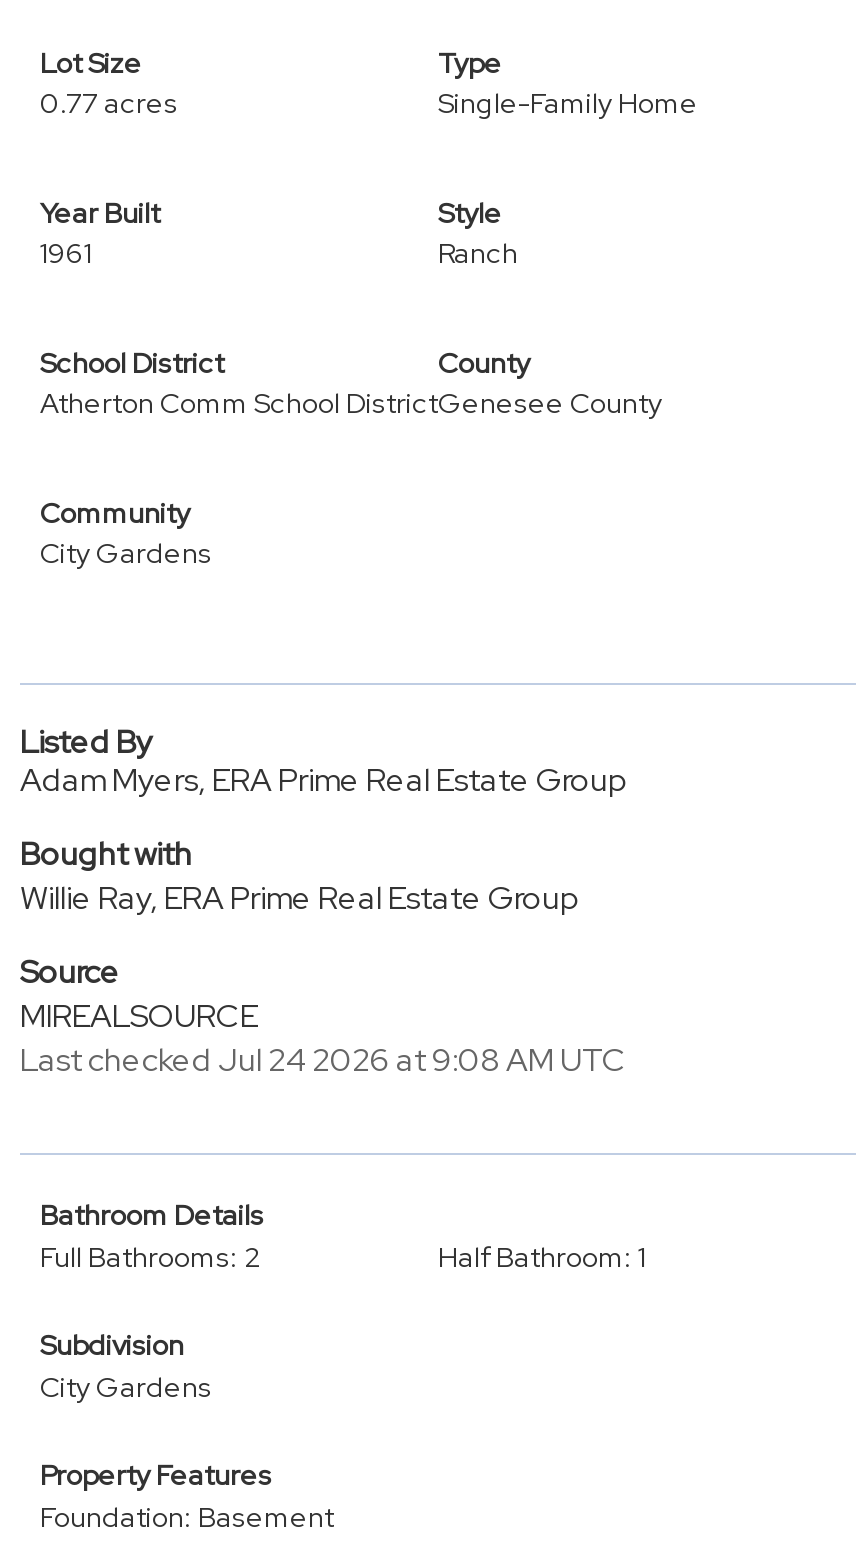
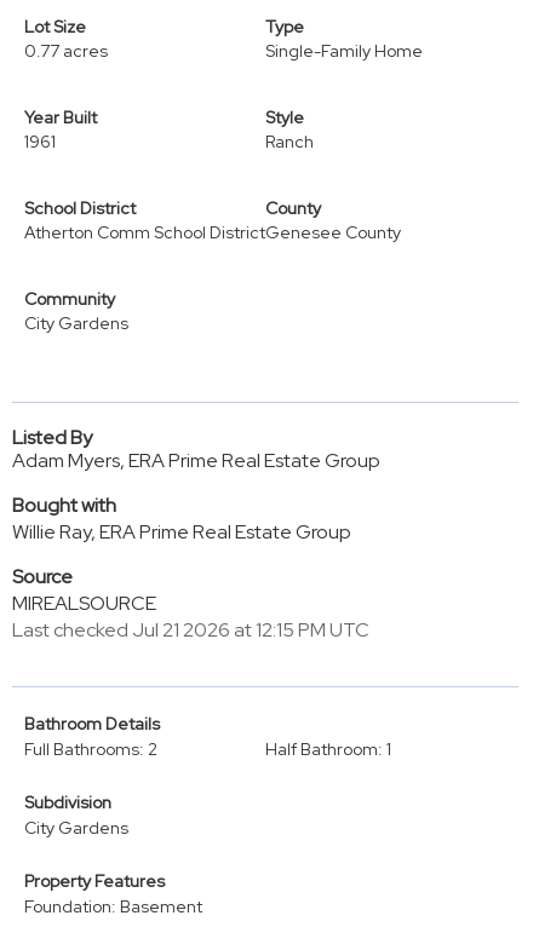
- Last checked Jul 24 2026 at 9:08 AM UTC
+ Last checked Jul 21 2026 at 12:15 PM UTC
